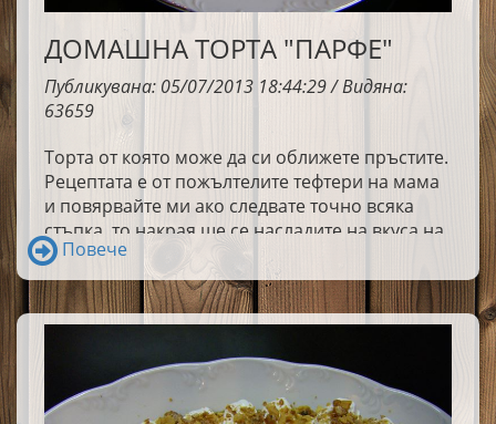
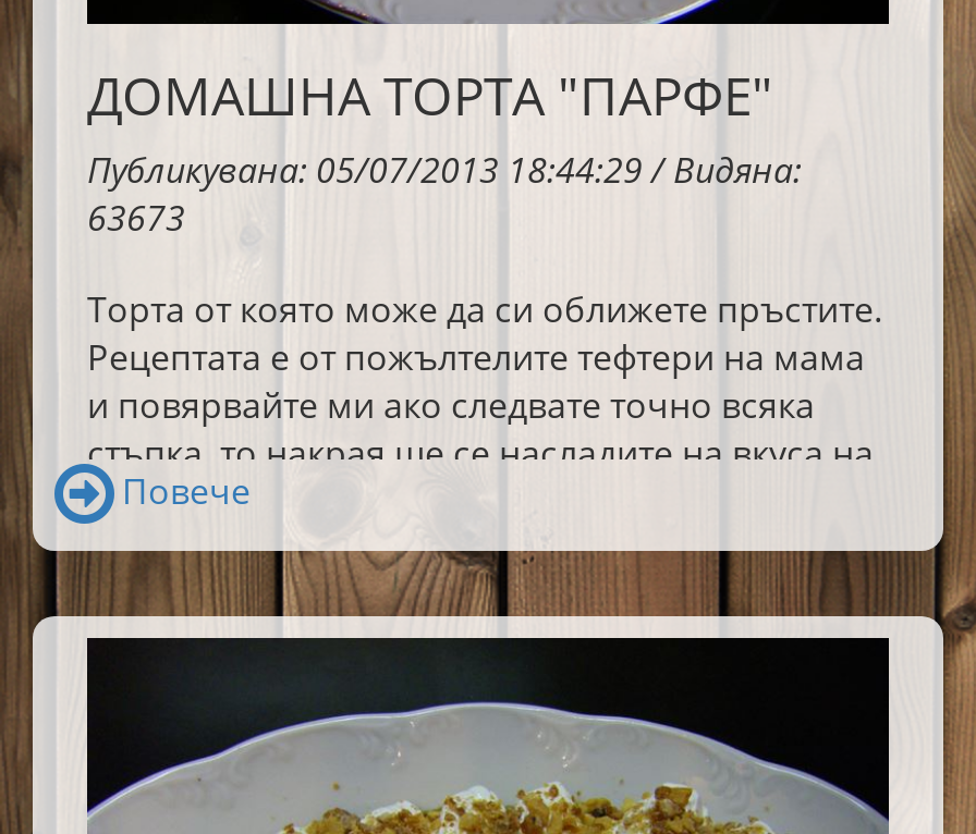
- 63659
+ 63673
